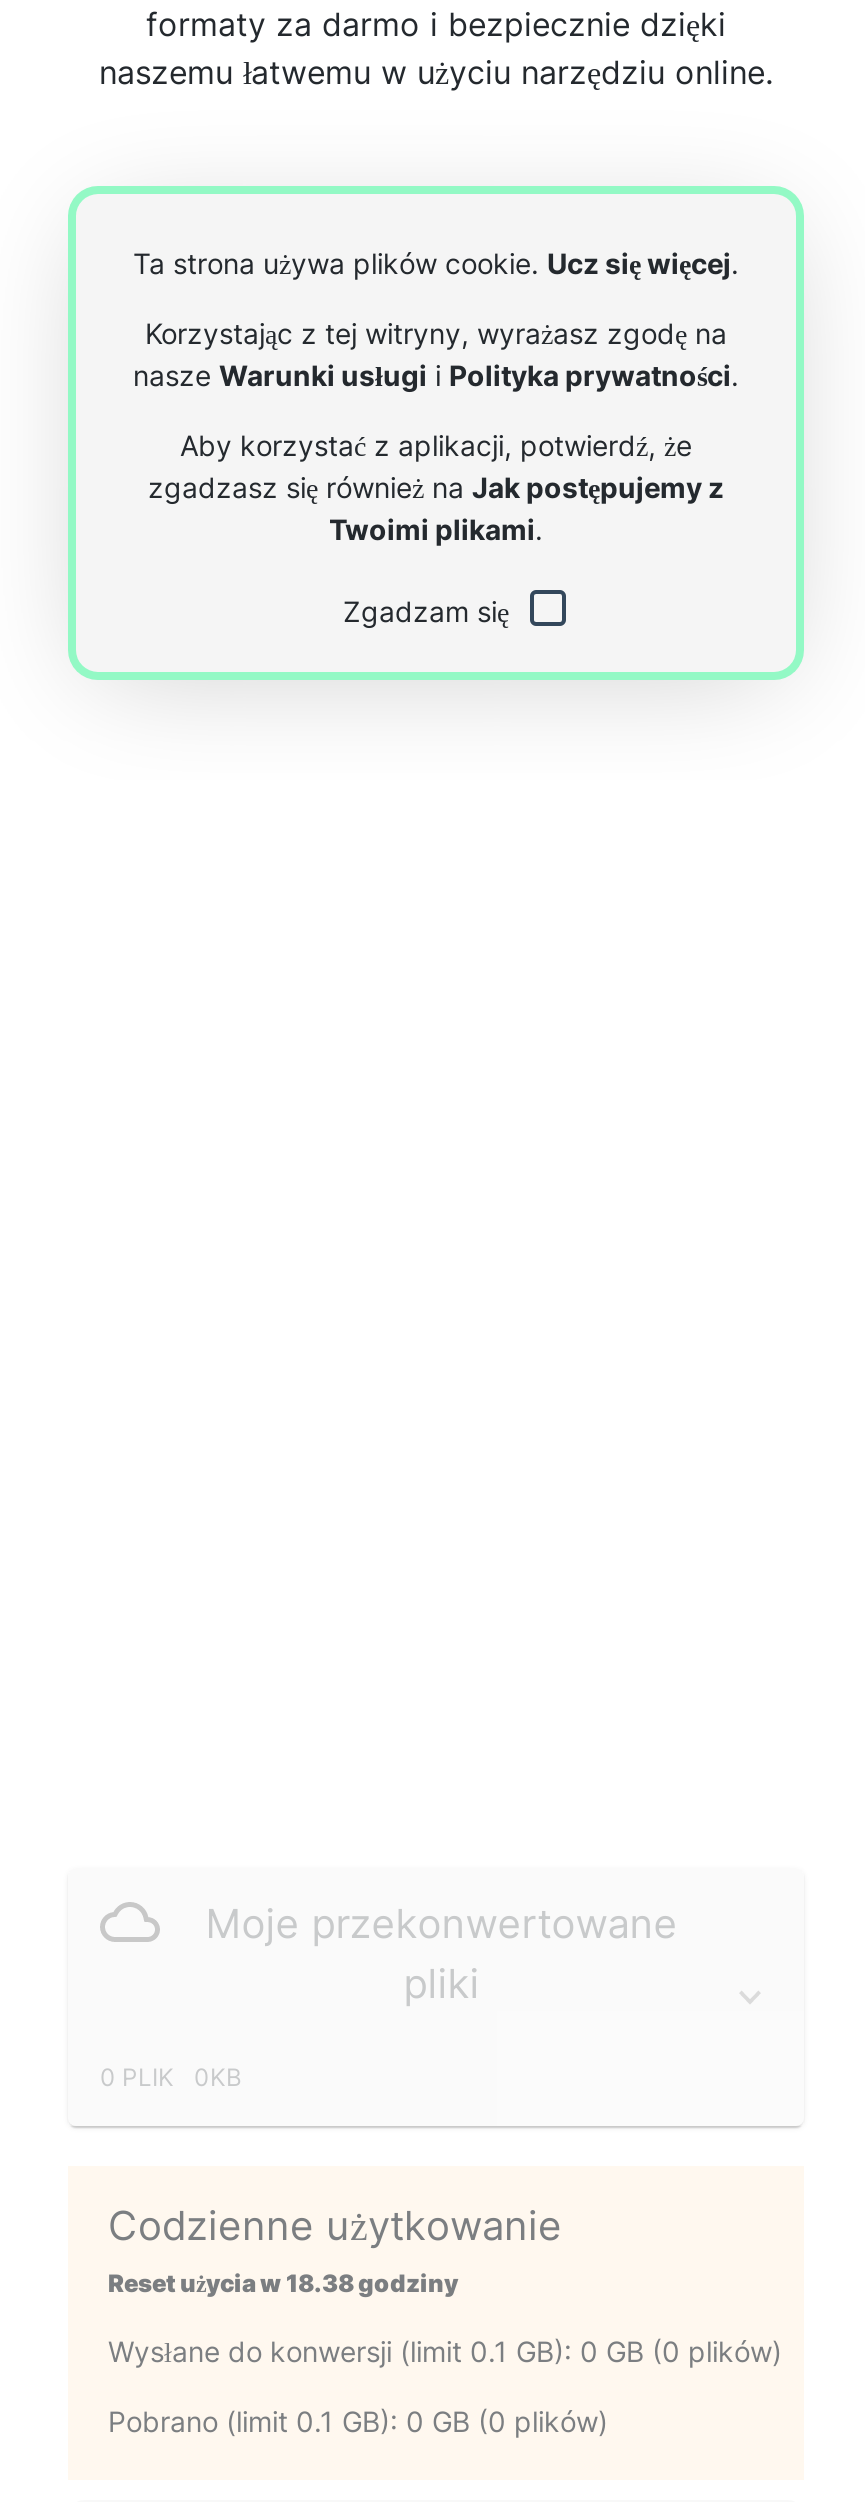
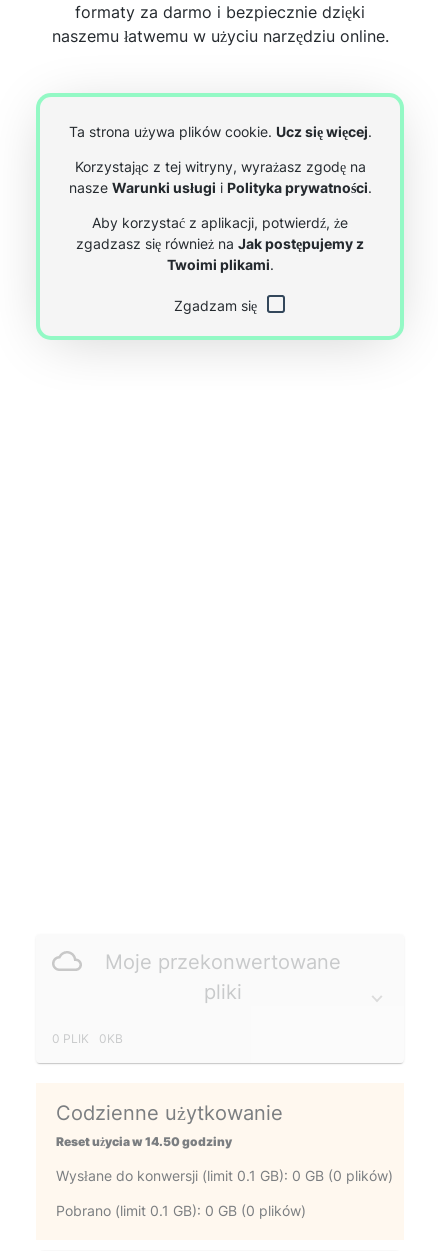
- Reset użycia w 18.38 godziny
+ Reset użycia w 14.50 godziny
